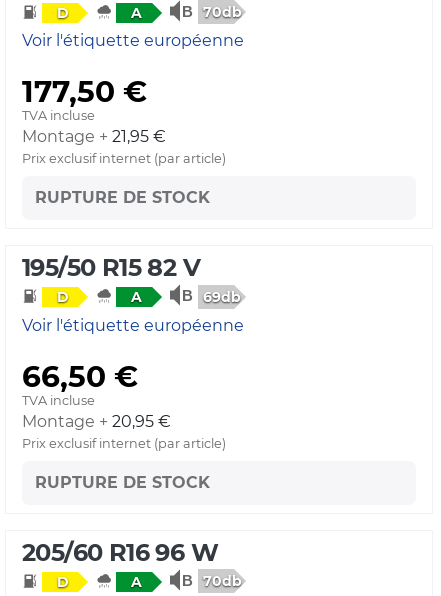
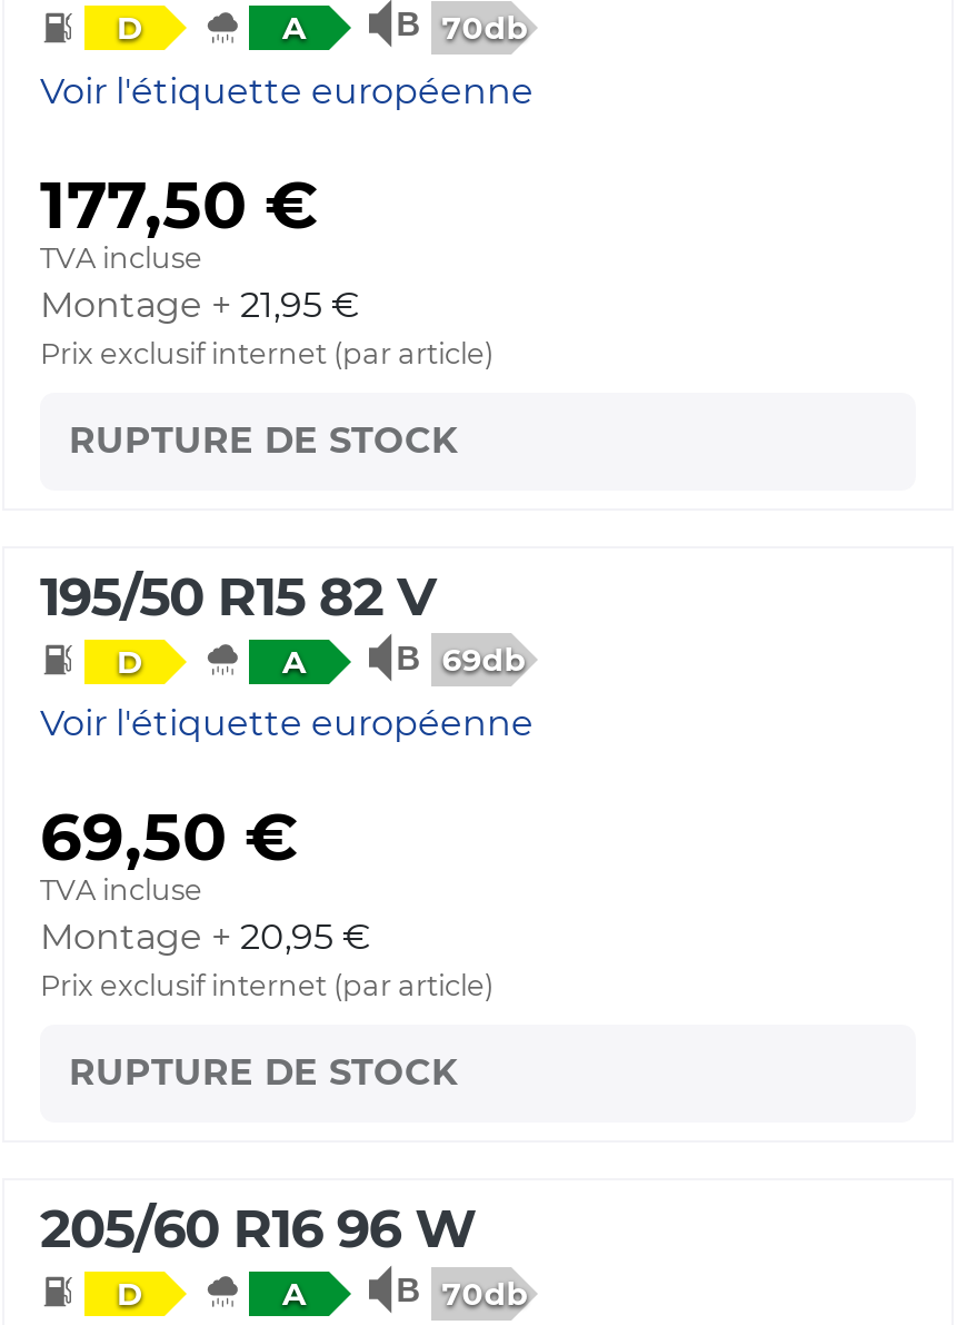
- 66,50 €
+ 69,50 €
